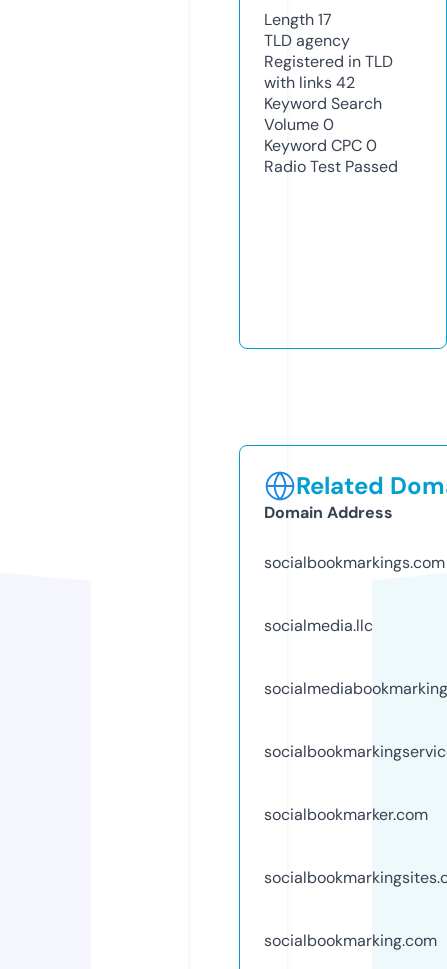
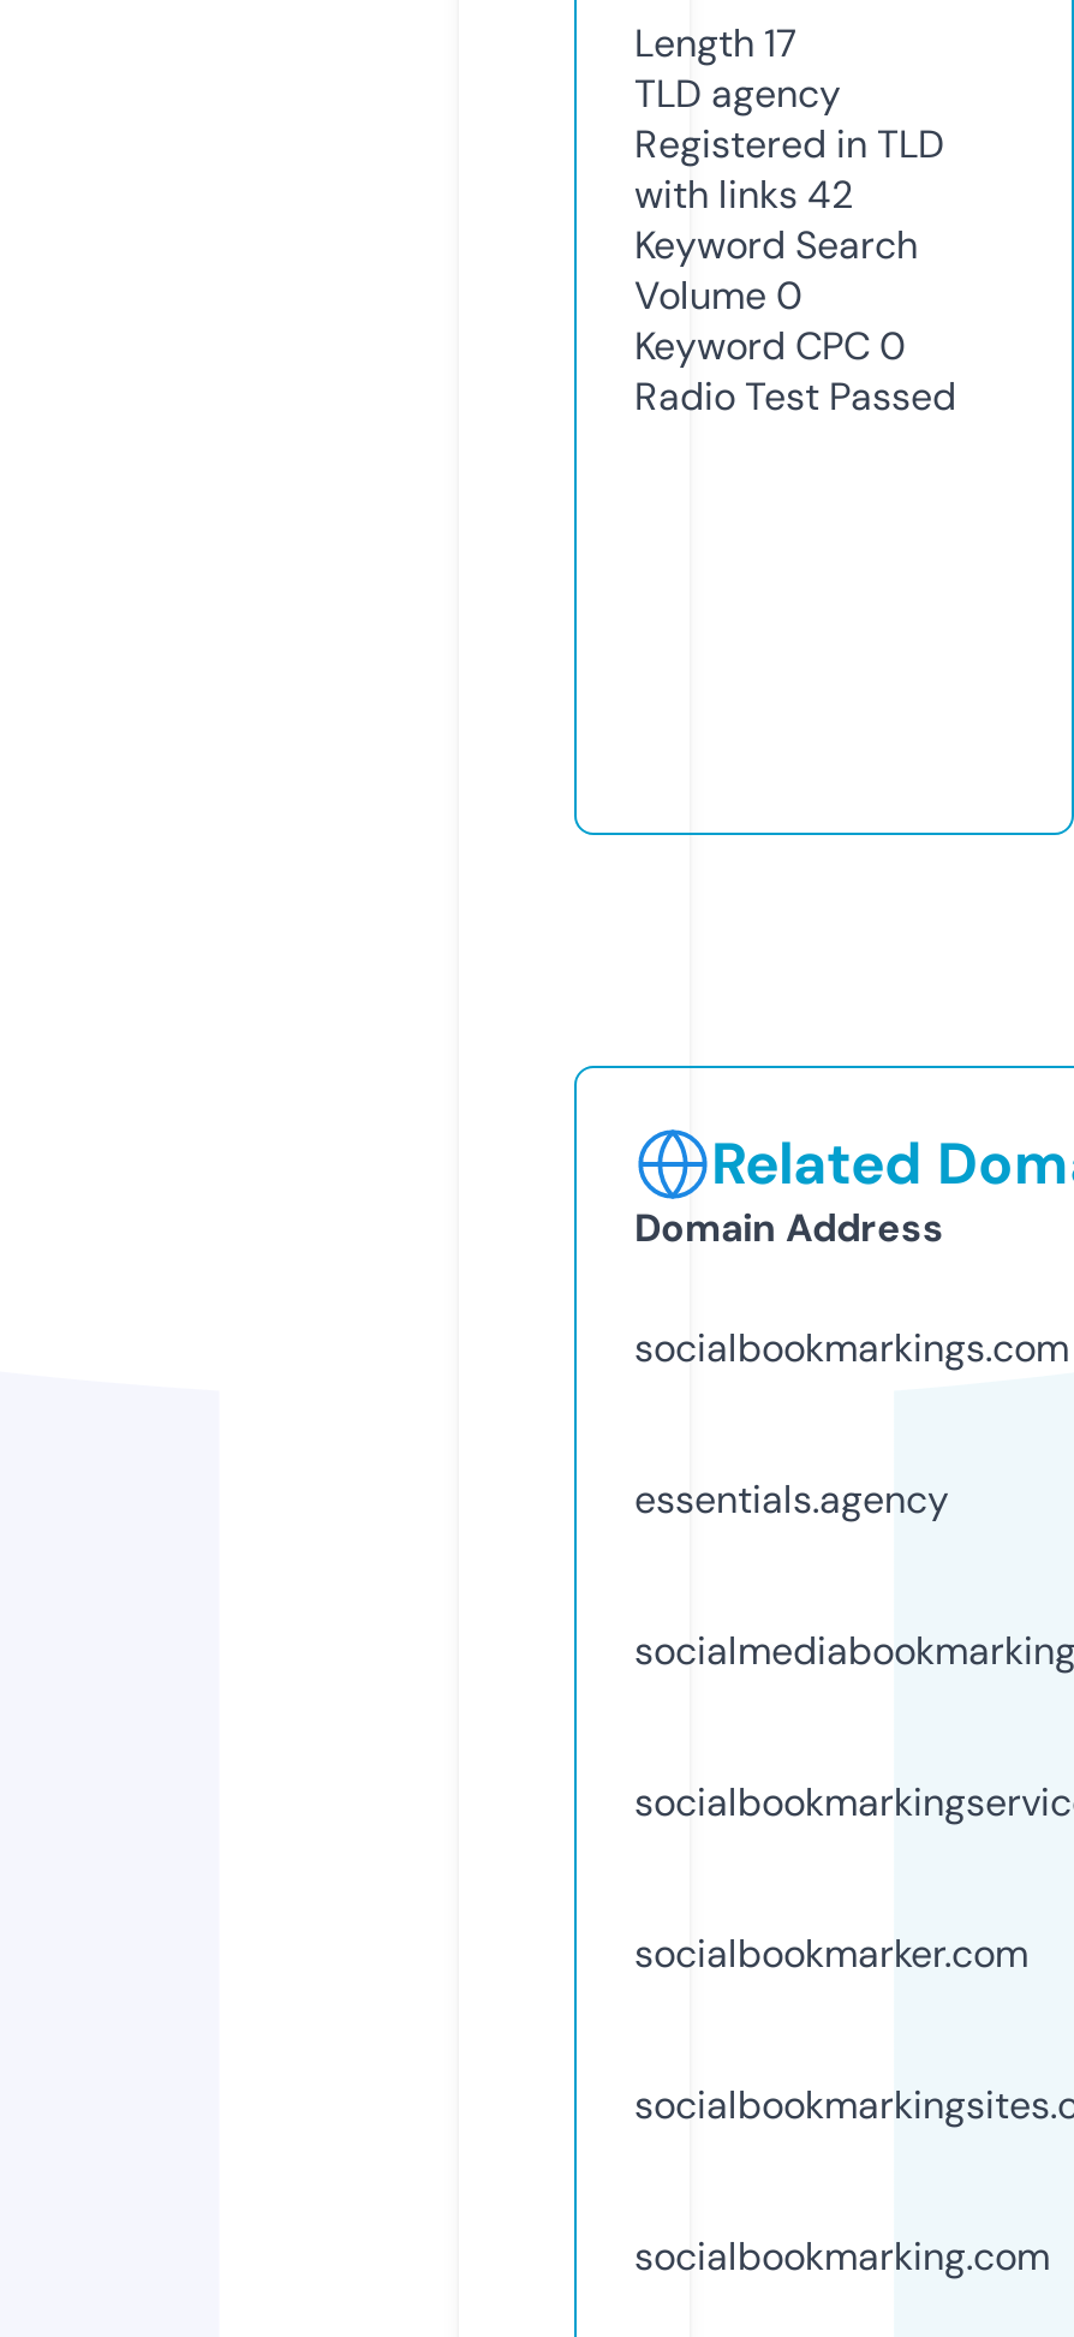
- socialmedia.llc
+ essentials.agency
